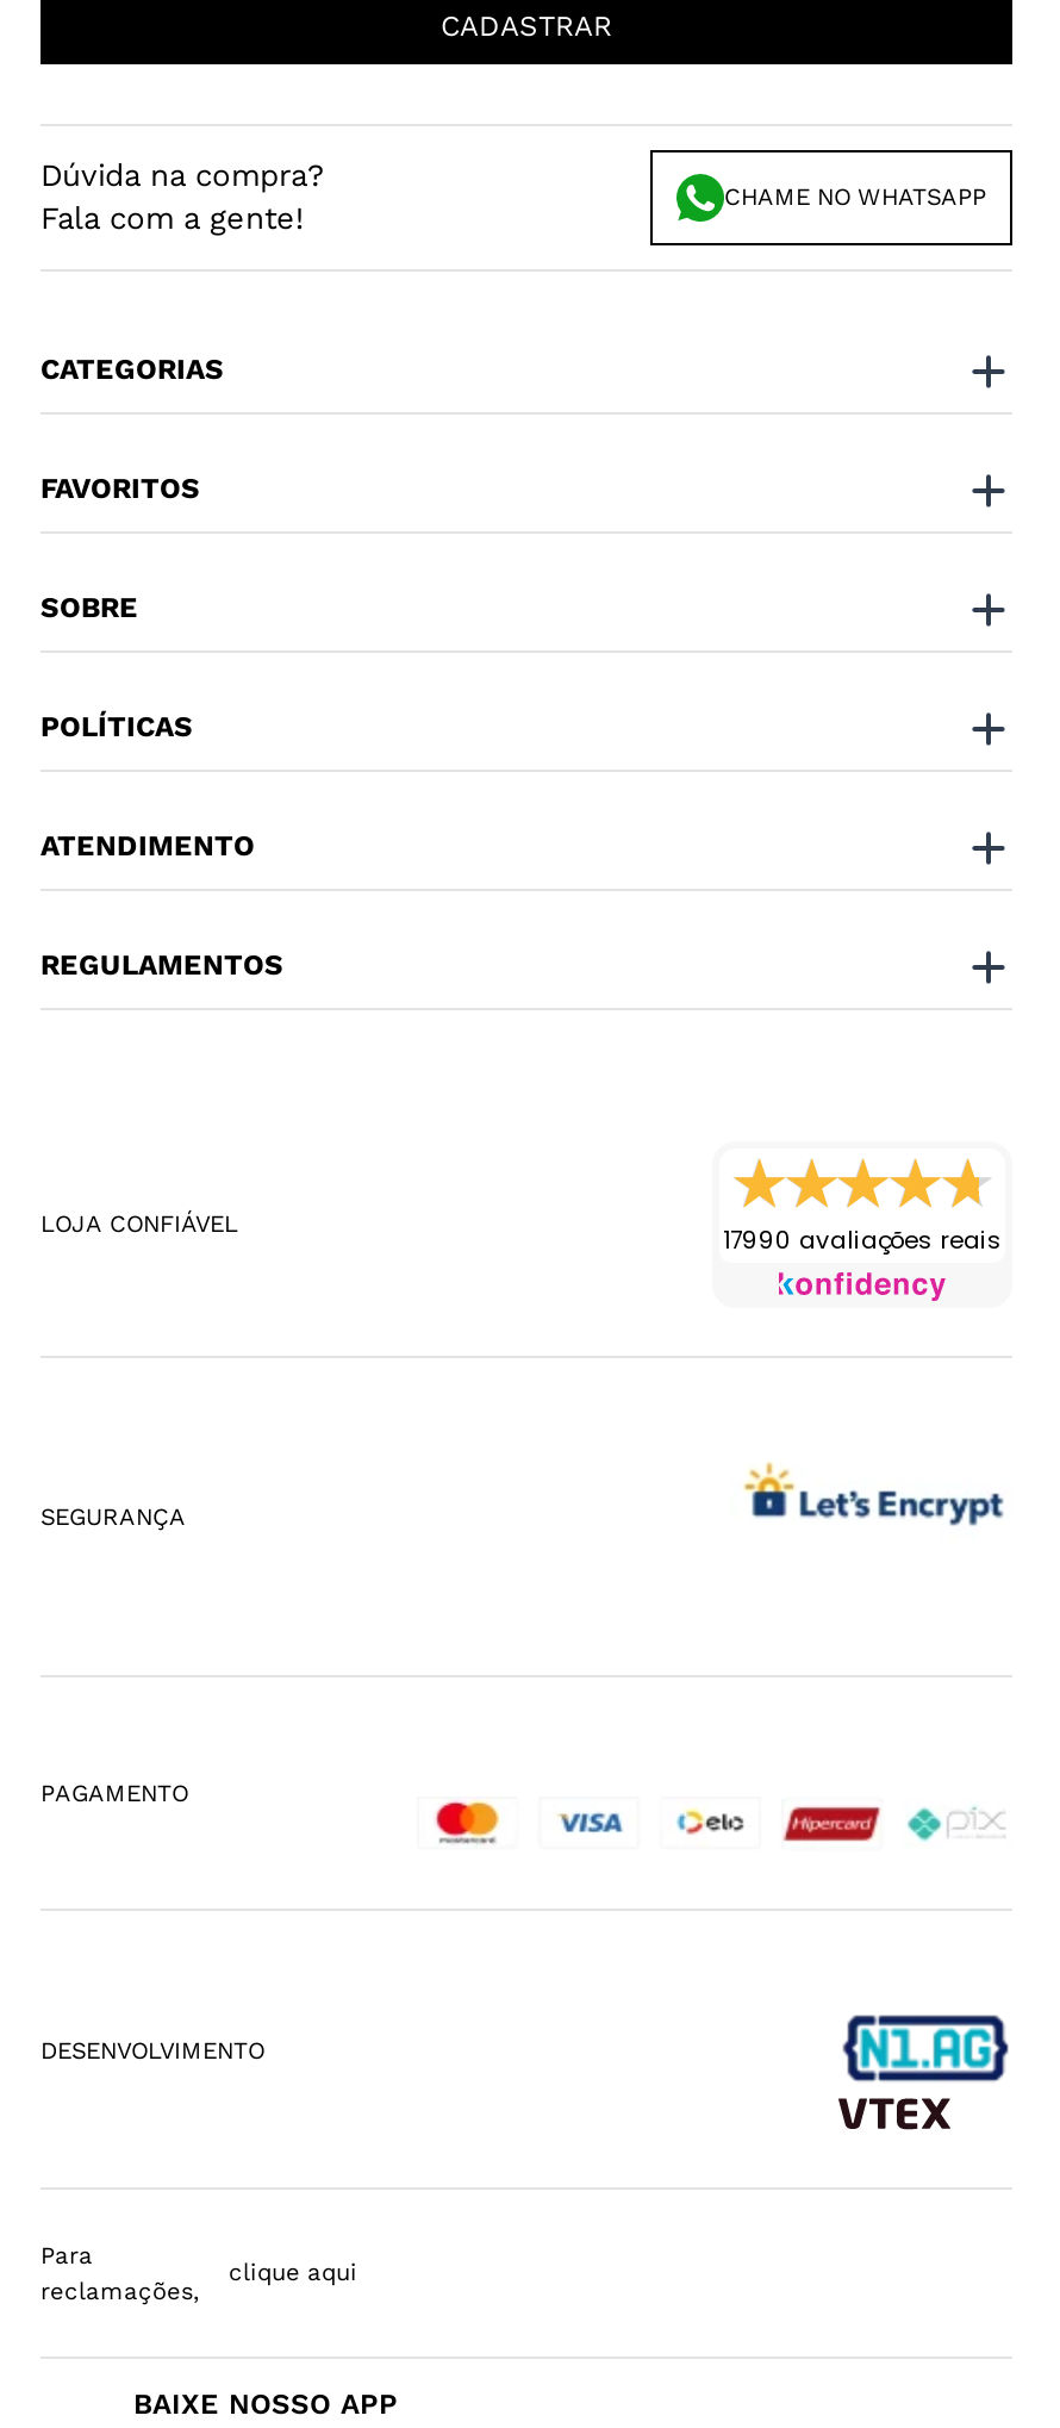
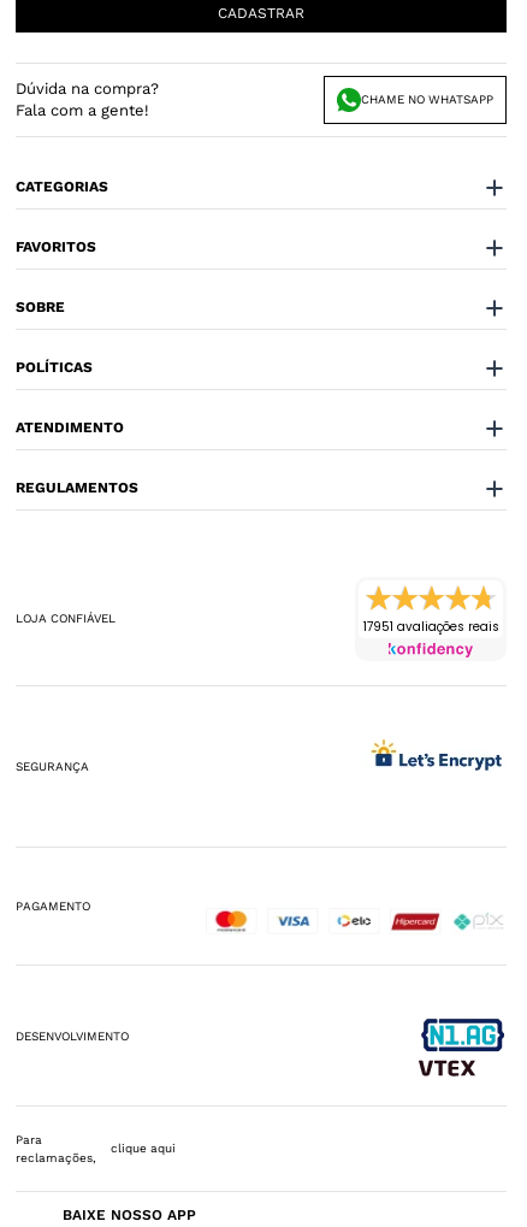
- 17990 avaliações reais
+ 17951 avaliações reais
